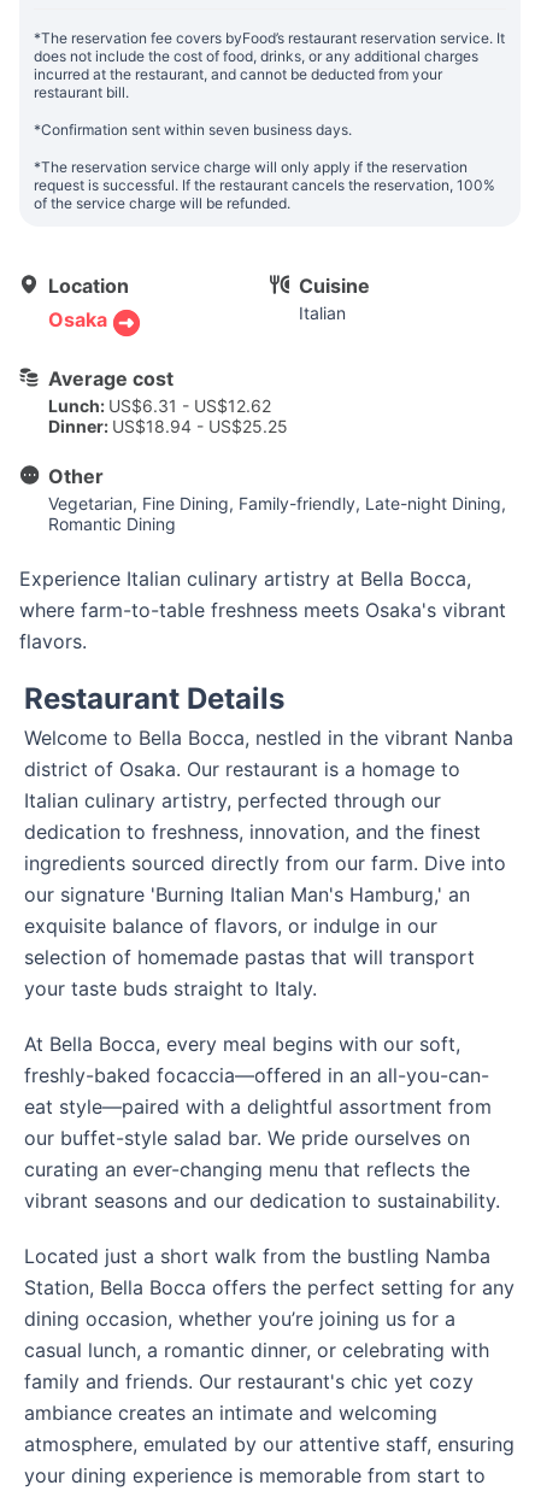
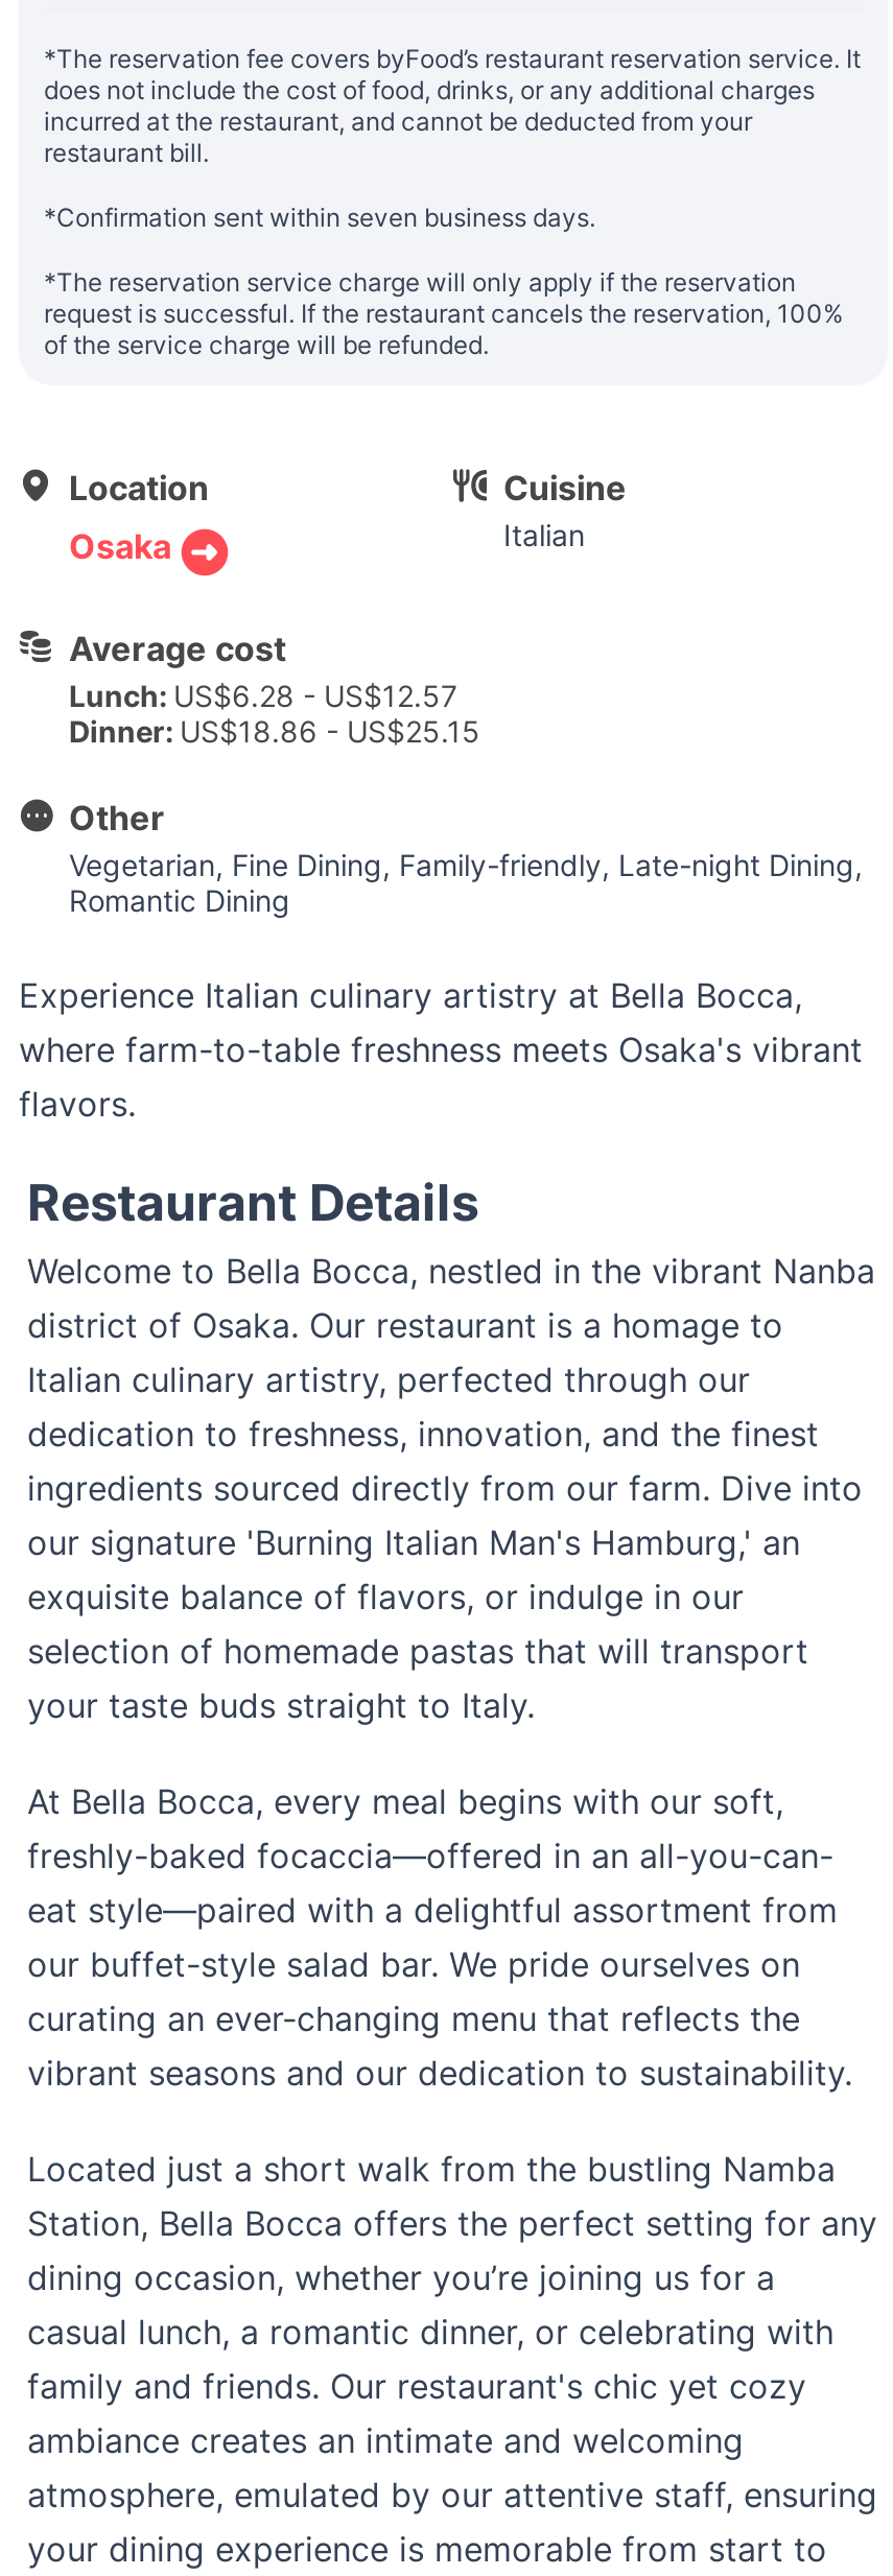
- Lunch: US$6.31 - US$12.62
+ Lunch: US$6.28 - US$12.57

- Dinner: US$18.94 - US$25.25
+ Dinner: US$18.86 - US$25.15
